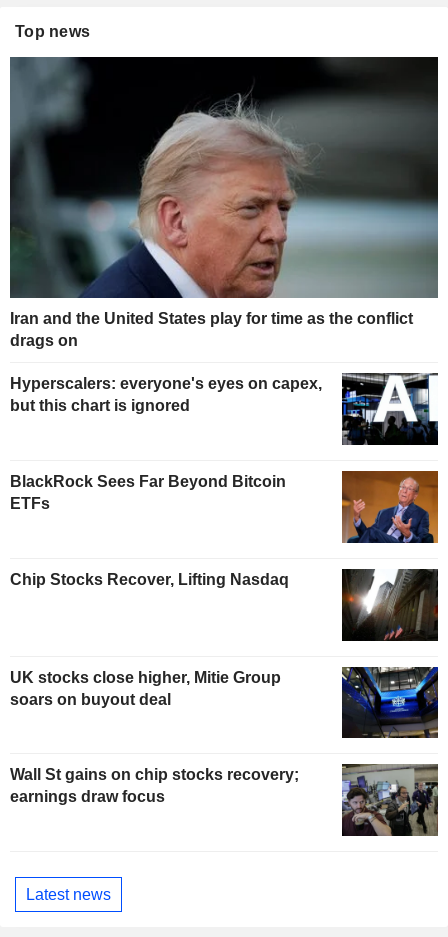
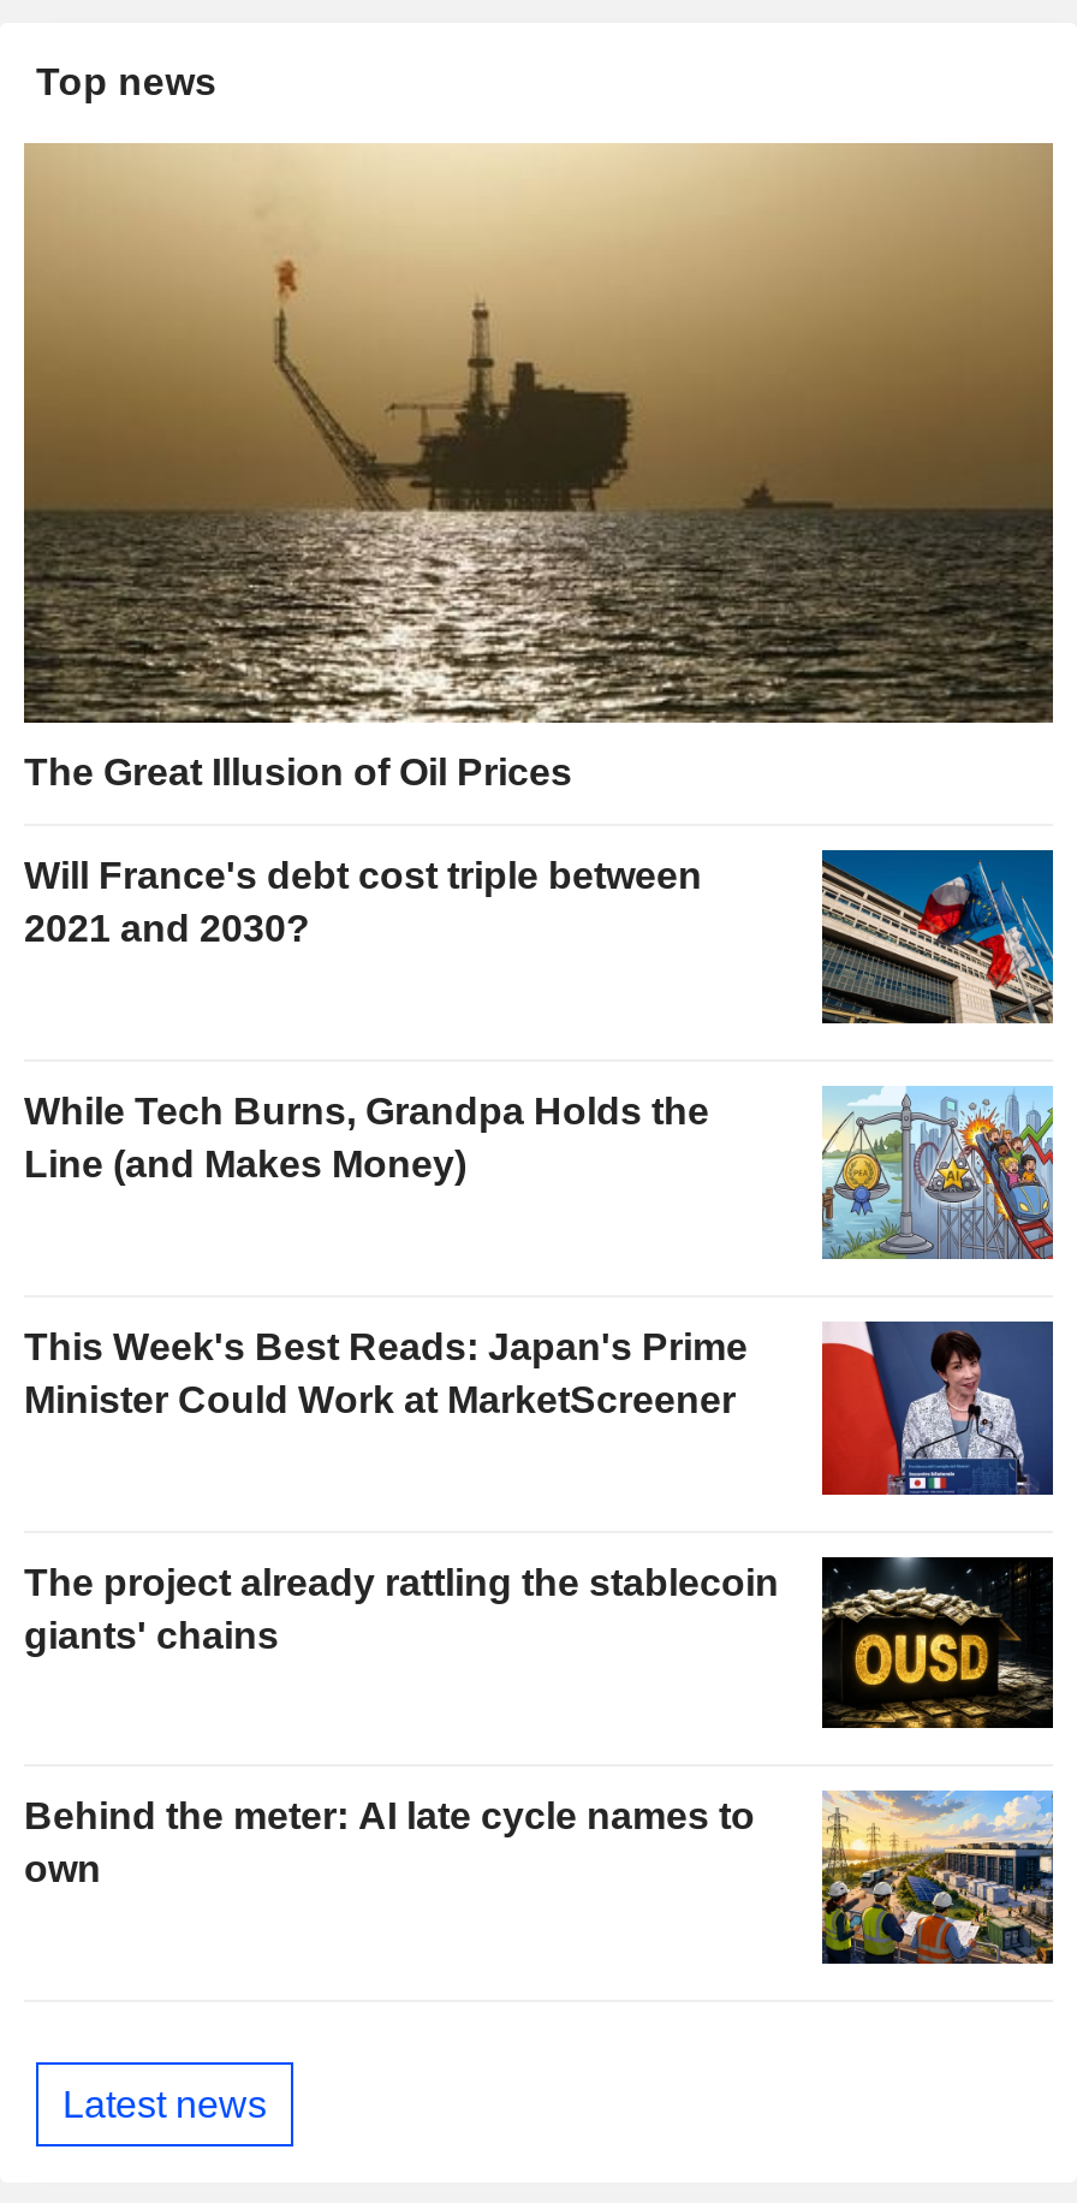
- [image]
- Iran and the United States play for time as the conflict
- drags on
+ [image]
+ The Great Illusion of Oil Prices

- Hyperscalers: everyone's eyes on capex,
- but this chart is ignored
+ Will France's debt cost triple between
+ 2021 and 2030?

- [image]
+ [image]

- BlackRock Sees Far Beyond Bitcoin
- ETFs
+ While Tech Burns, Grandpa Holds the
+ Line (and Makes Money)

- [image]
+ [image]

- Chip Stocks Recover, Lifting Nasdaq
+ This Week's Best Reads: Japan's Prime
+ Minister Could Work at MarketScreener

- [image]
+ [image]

- UK stocks close higher, Mitie Group
- soars on buyout deal
+ The project already rattling the stablecoin
+ giants' chains

- [image]
+ [image]

- Wall St gains on chip stocks recovery;
- earnings draw focus
+ Behind the meter: AI late cycle names to
+ own

- [image]
+ [image]
